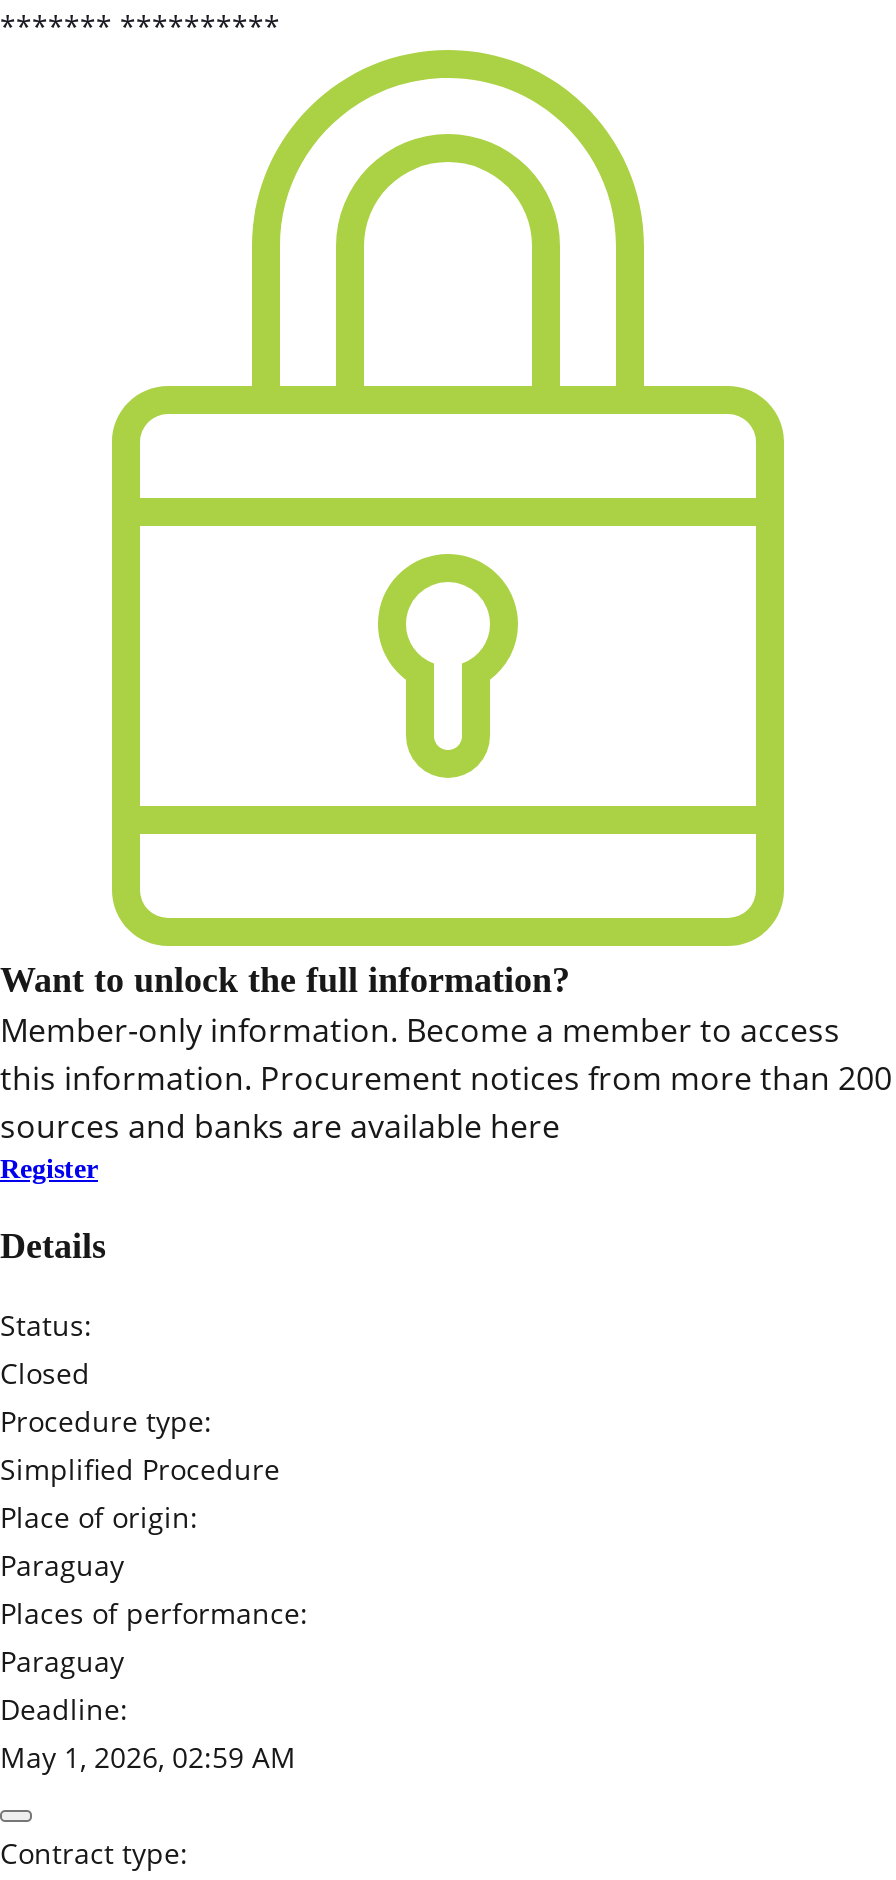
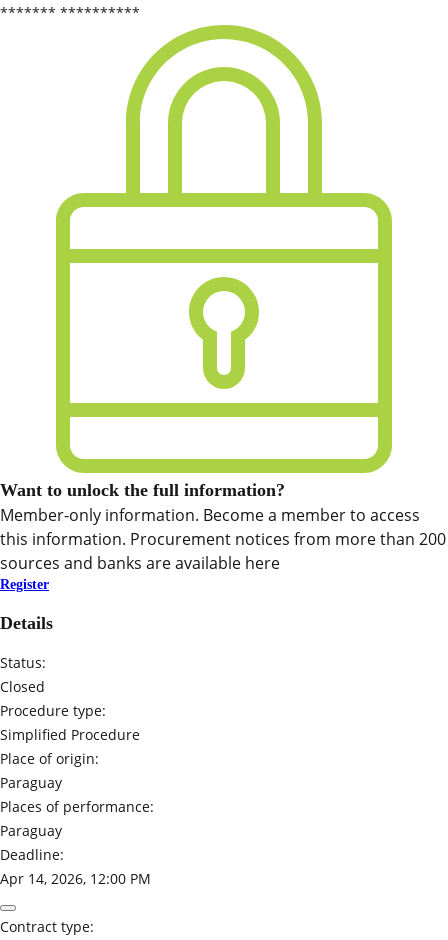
- May 1, 2026, 02:59 AM
+ Apr 14, 2026, 12:00 PM
